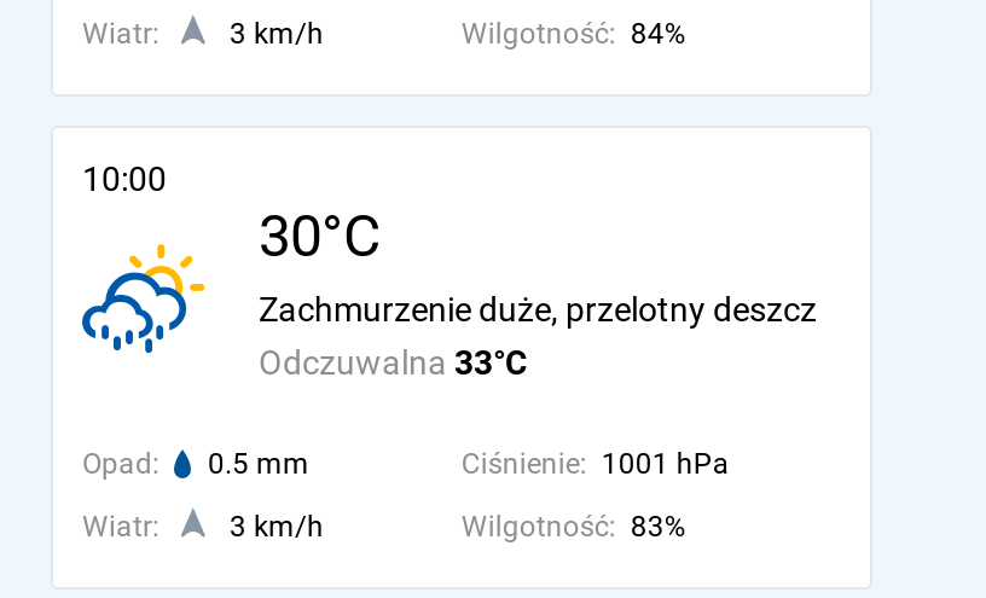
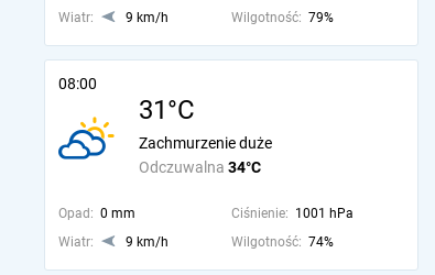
- 3 km/h
- Wilgotność: 84%
+ 9 km/h
+ Wilgotność: 79%

- [image]
- 10:00
- 30°C
+ [image]
+ 08:00
+ 31°C

- Zachmurzenie duże, przelotny deszcz
+ Zachmurzenie duże

- Odczuwalna 33°C
+ Odczuwalna 34°C

- Opad:
- 0.5 mm
+ Opad: 0 mm

- 3 km/h
- Wilgotność: 83%
+ 9 km/h
+ Wilgotność: 74%
